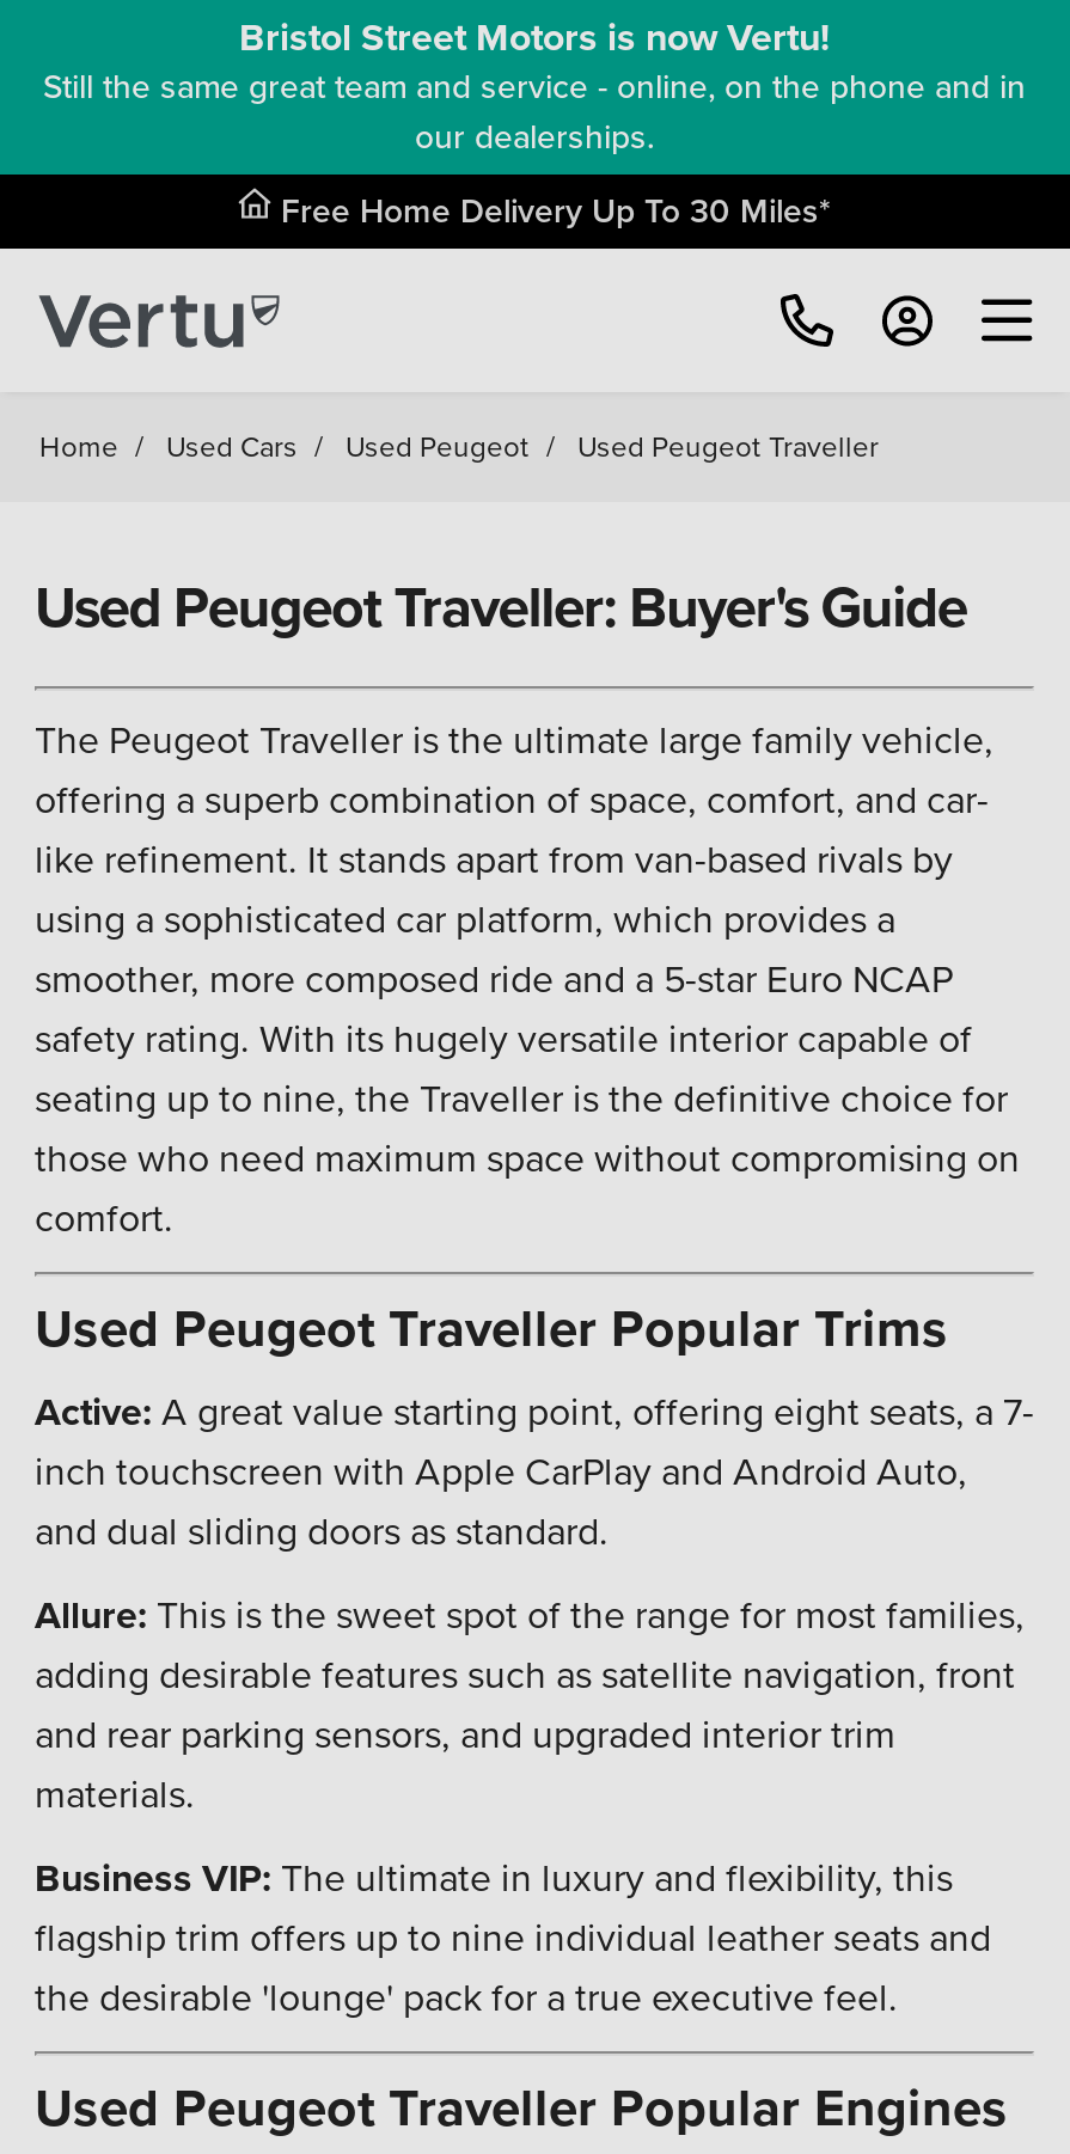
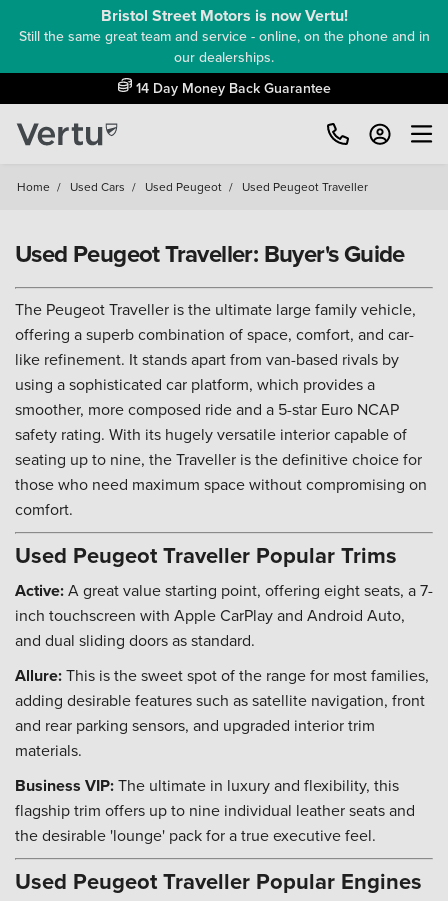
- Free Home Delivery Up To 30 Miles*
+ 14 Day Money Back Guarantee
